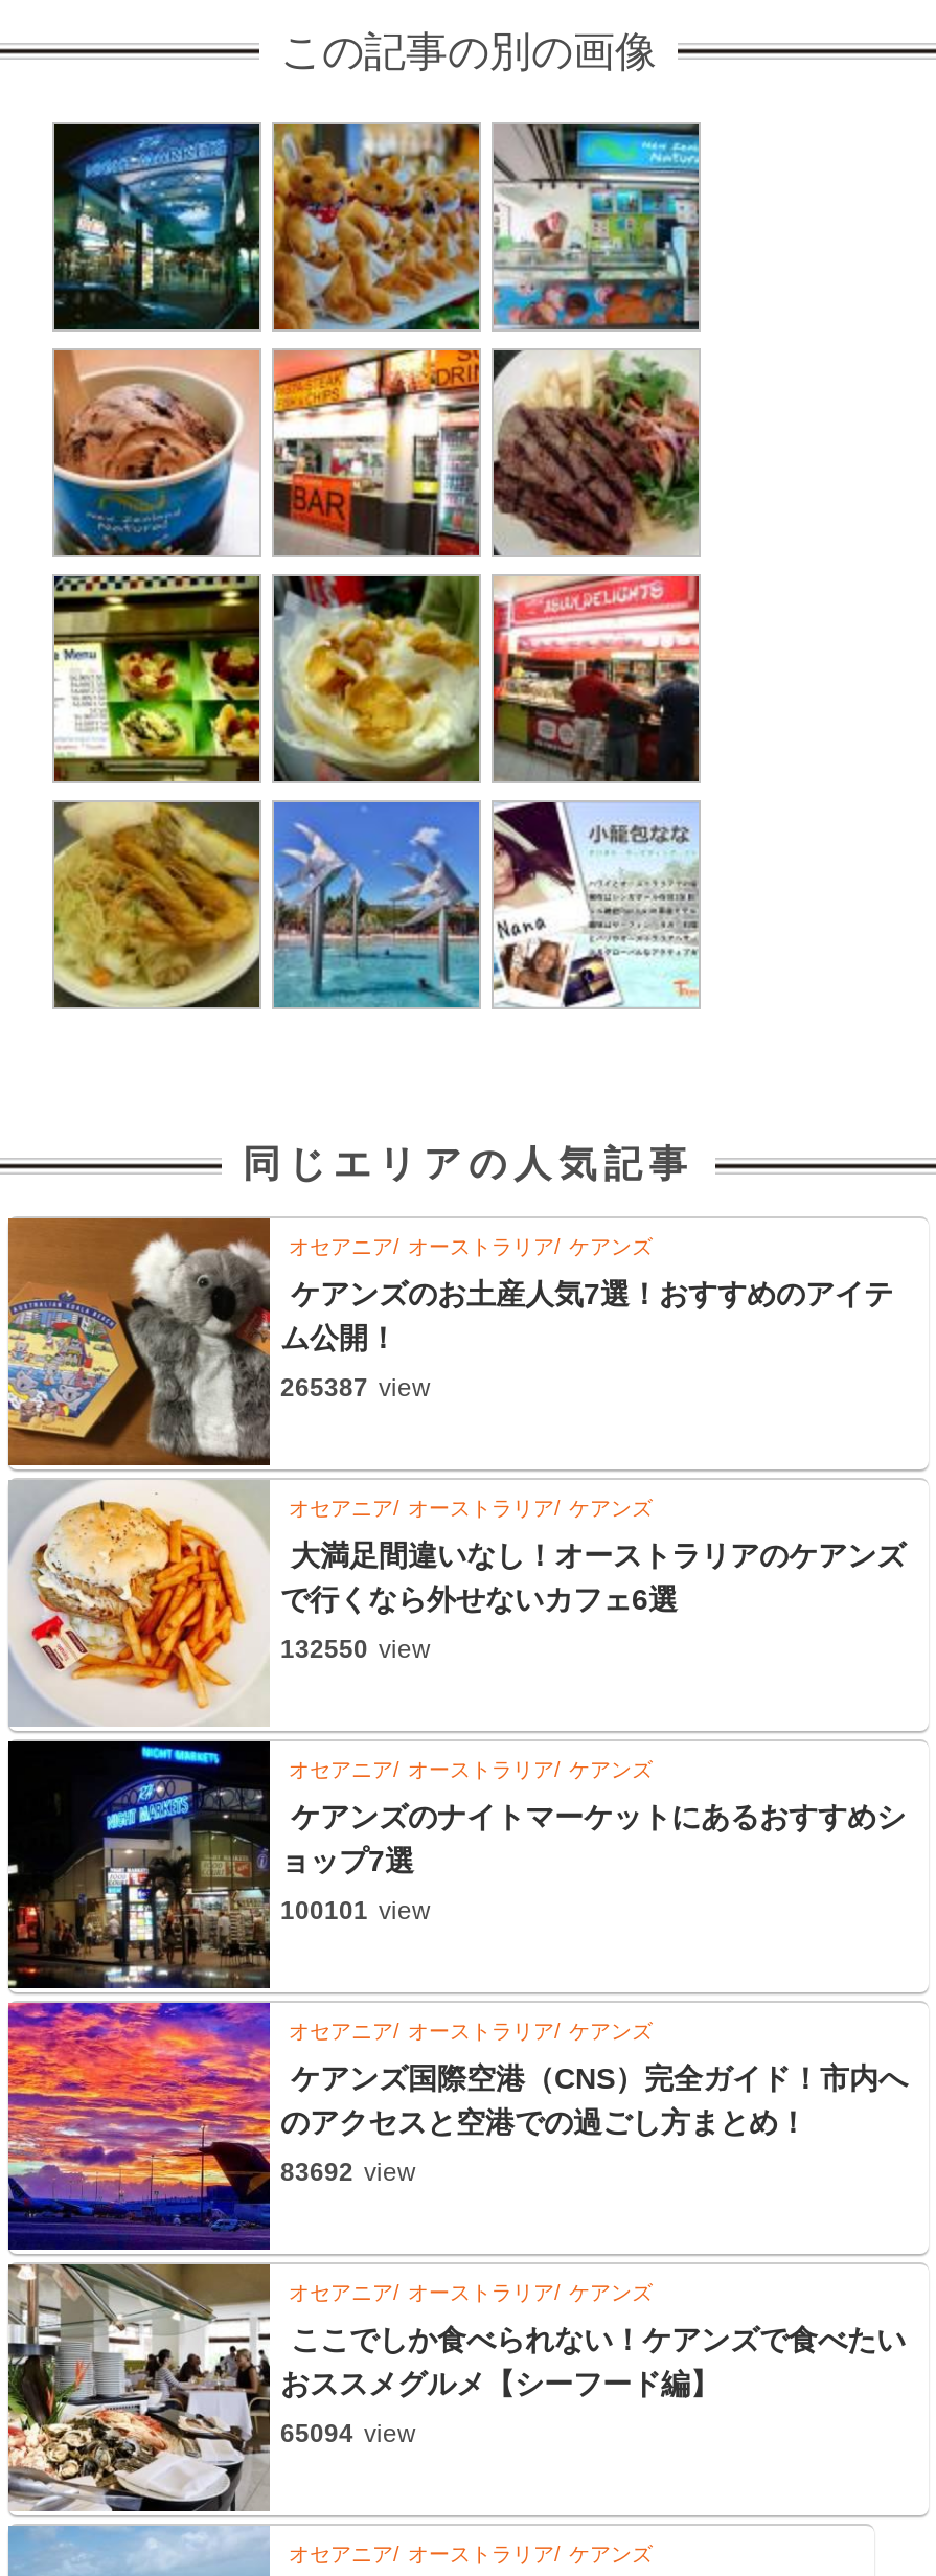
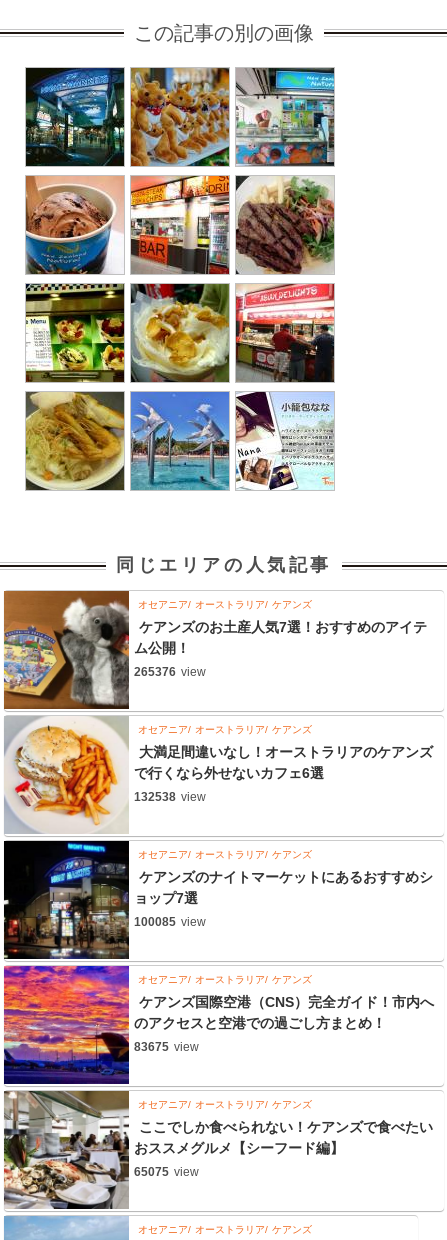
- 265387 view
+ 265376 view

- 132550 view
+ 132538 view

- 100101 view
+ 100085 view

- 83692 view
+ 83675 view

- 65094 view
+ 65075 view
